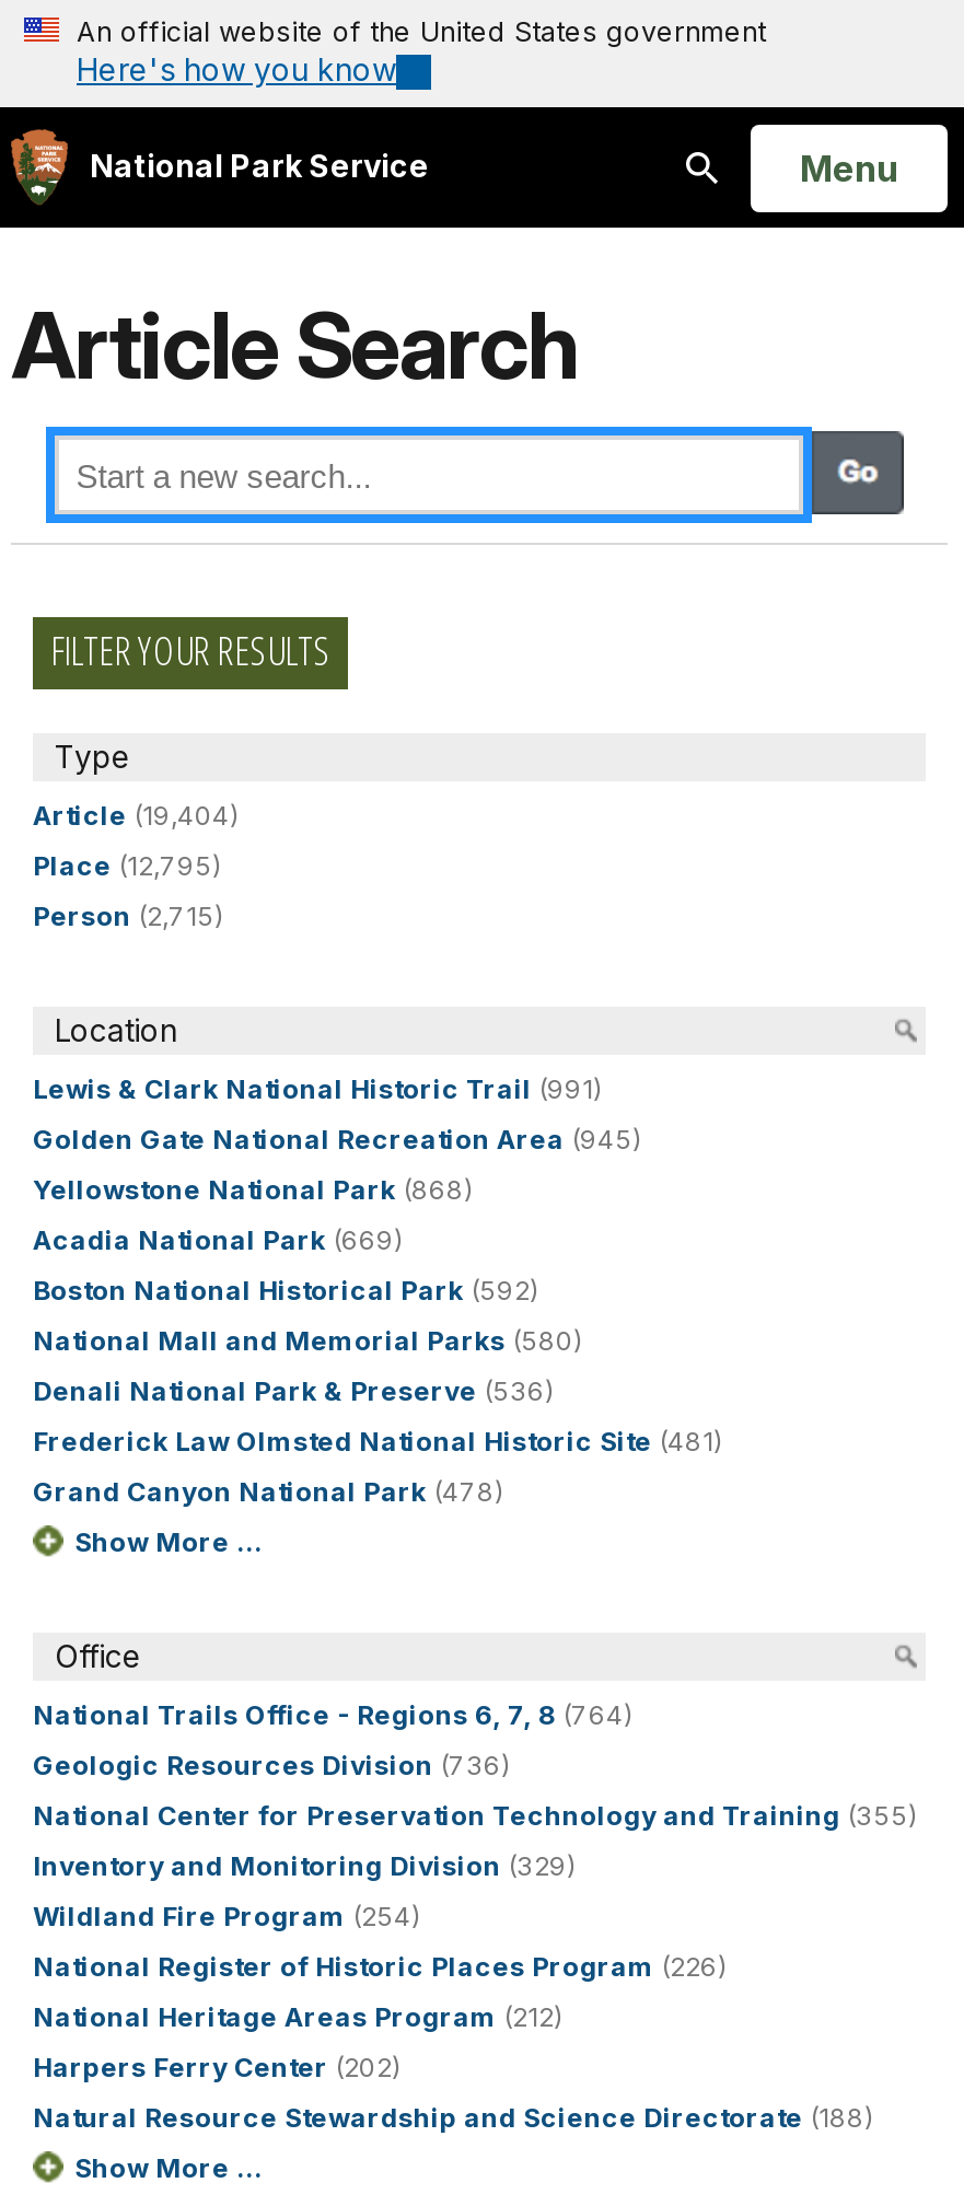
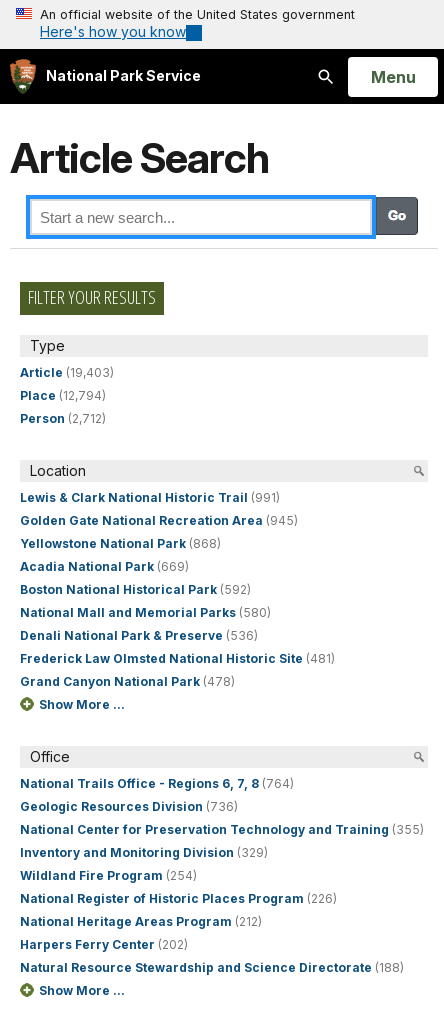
- Article (19,404)
+ Article (19,403)

- Place (12,795)
+ Place (12,794)

- Person (2,715)
+ Person (2,712)
